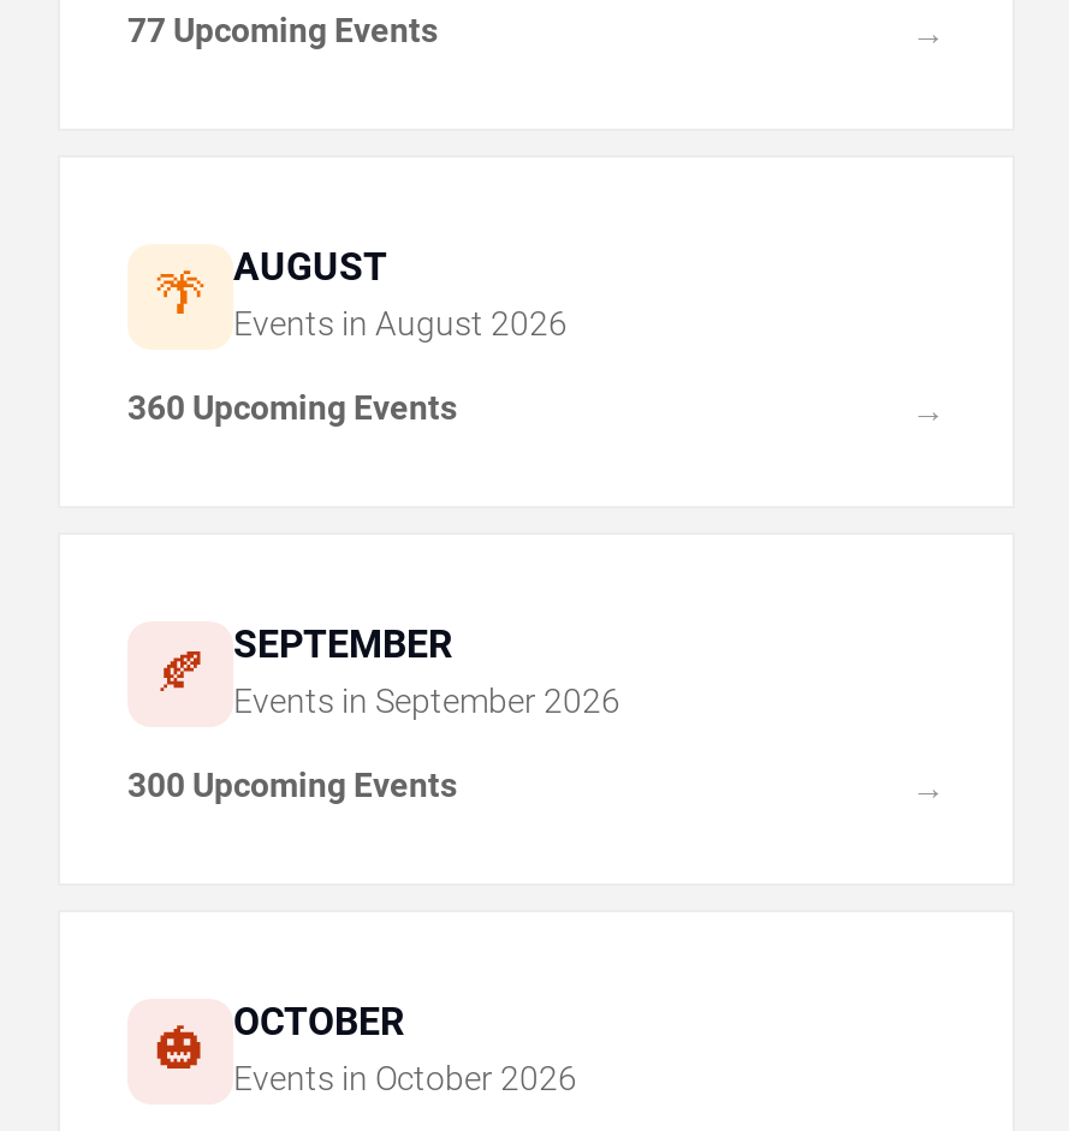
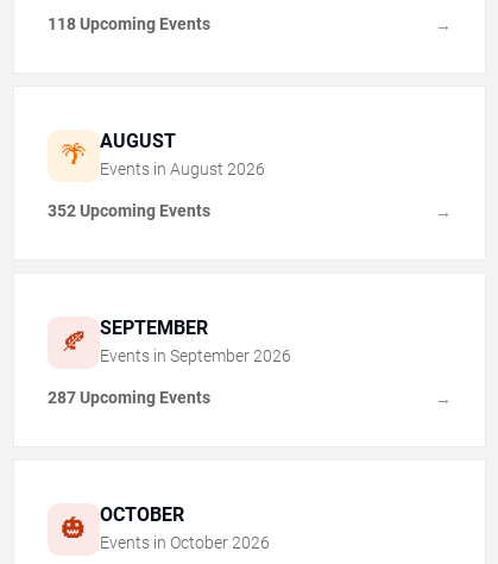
- 77 Upcoming Events
+ 118 Upcoming Events

- 360 Upcoming Events
+ 352 Upcoming Events

- 300 Upcoming Events
+ 287 Upcoming Events
